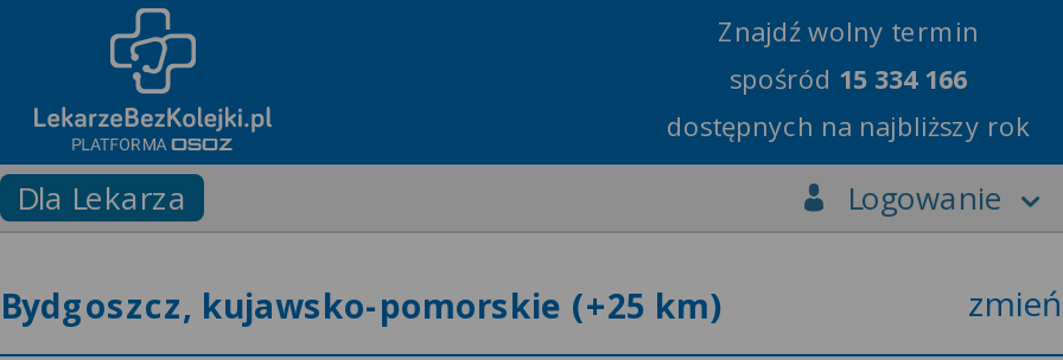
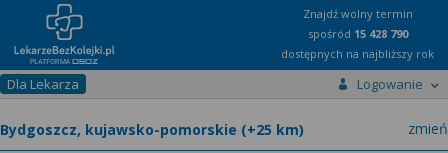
- spośród 15 334 166
+ spośród 15 428 790
